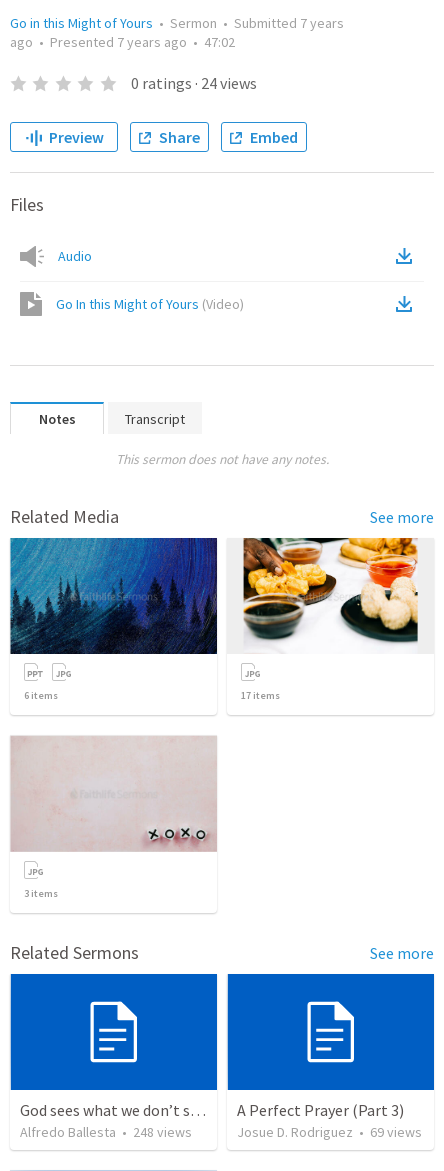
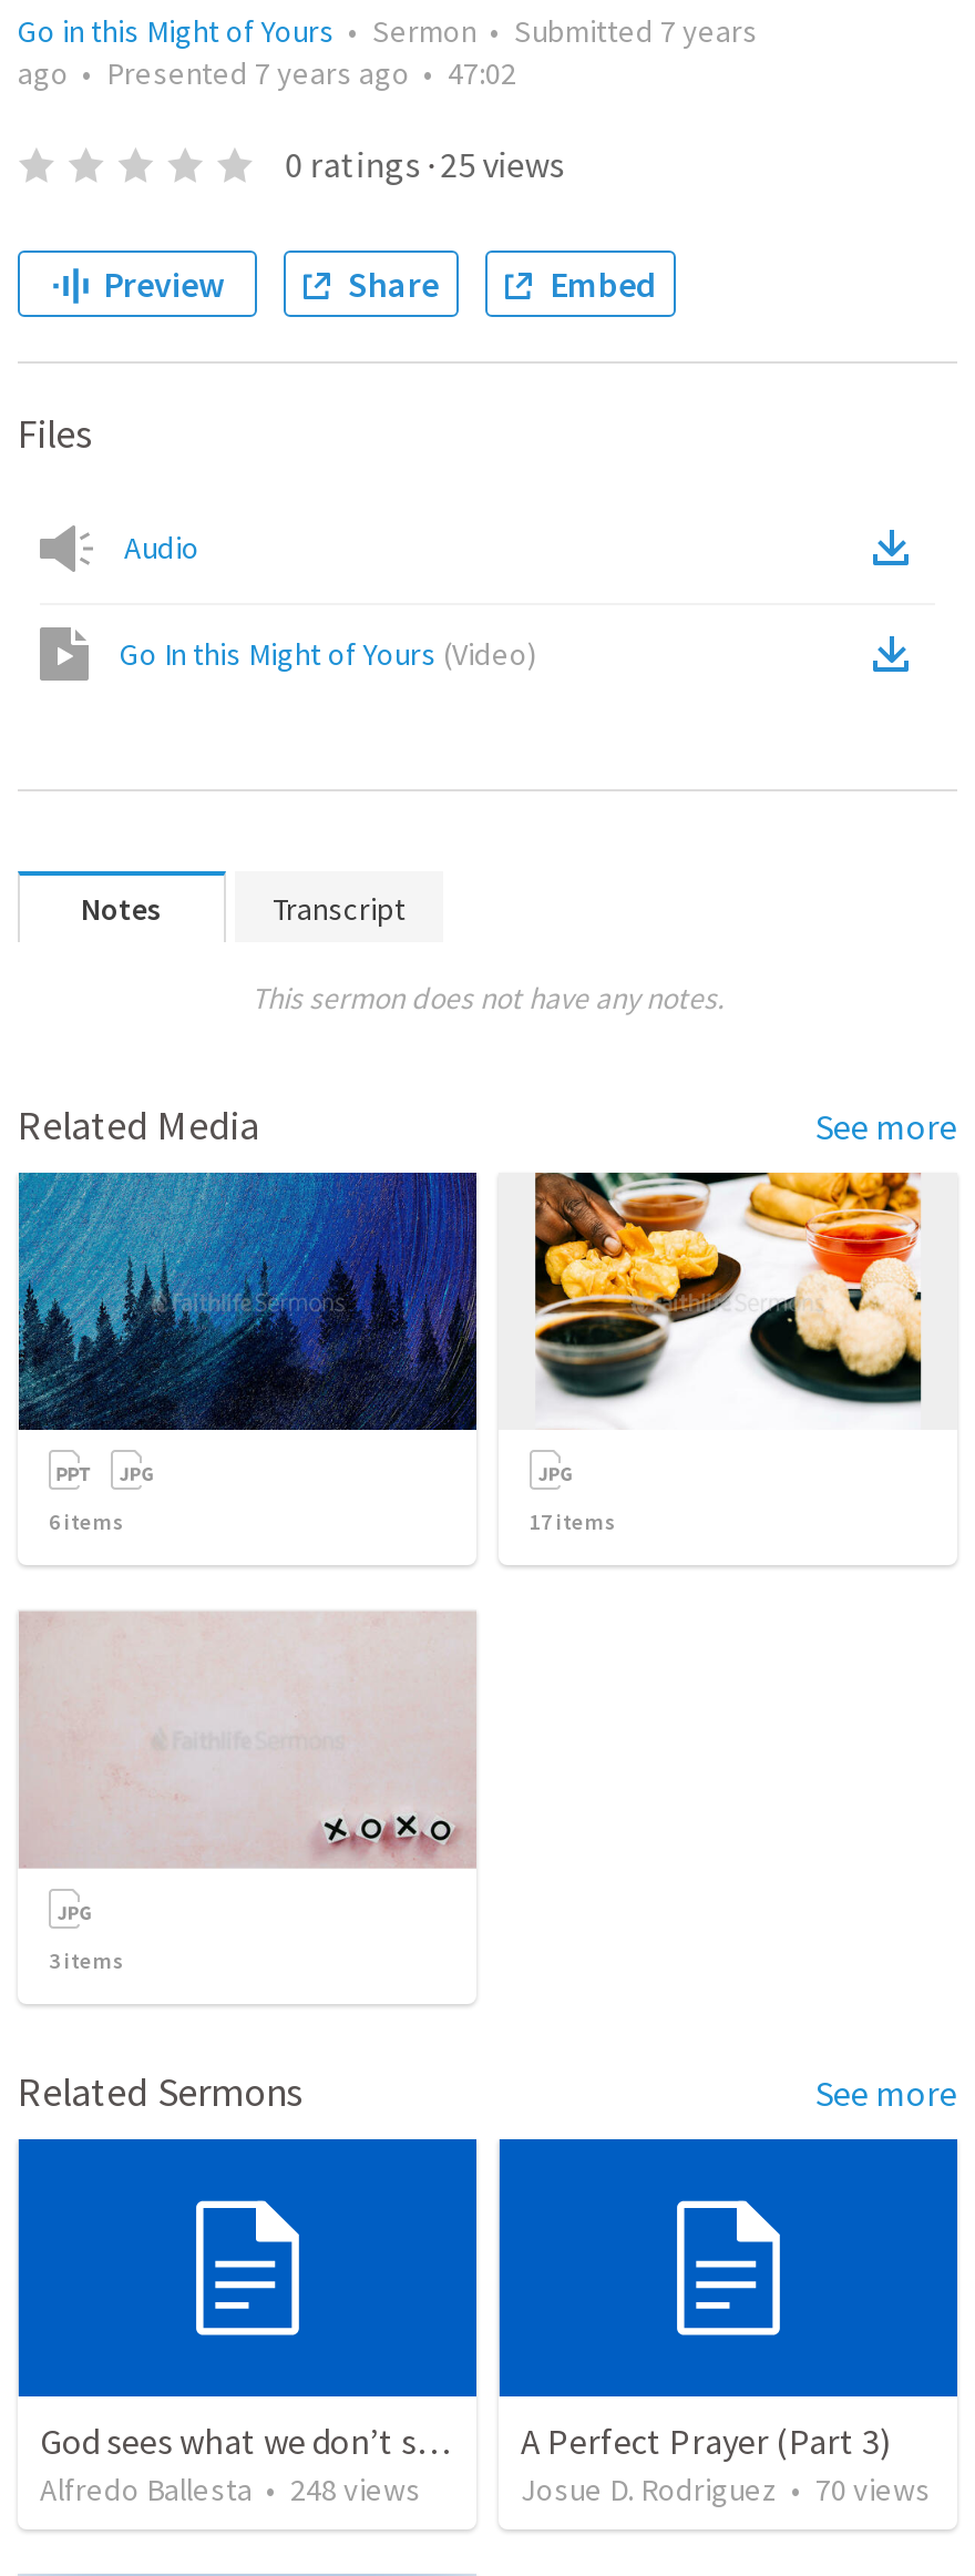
- 0 ratings · 24 views
+ 0 ratings · 25 views

- Josue D. Rodriguez • 69 views
+ Josue D. Rodriguez • 70 views
